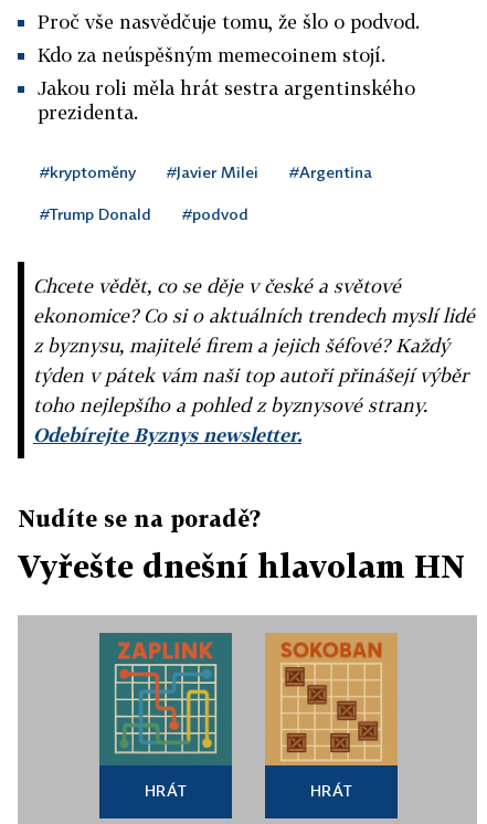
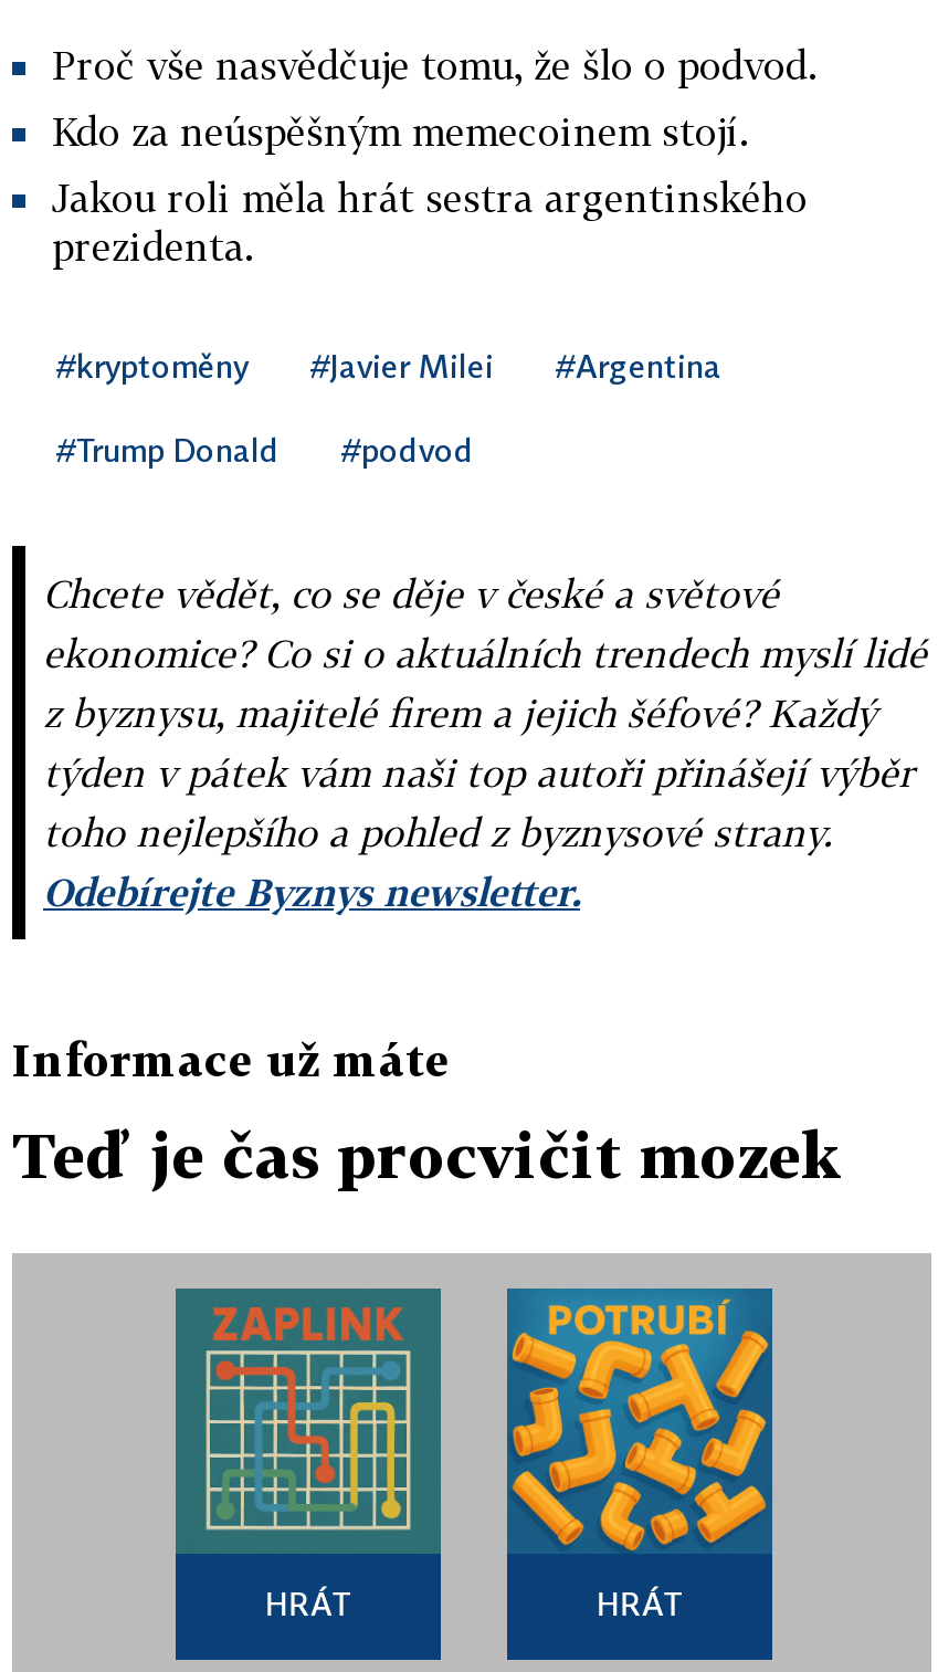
- Nudíte se na poradě?
+ Informace už máte

- Vyřešte dnešní hlavolam HN
+ Teď je čas procvičit mozek

- [image]
+ [image]
